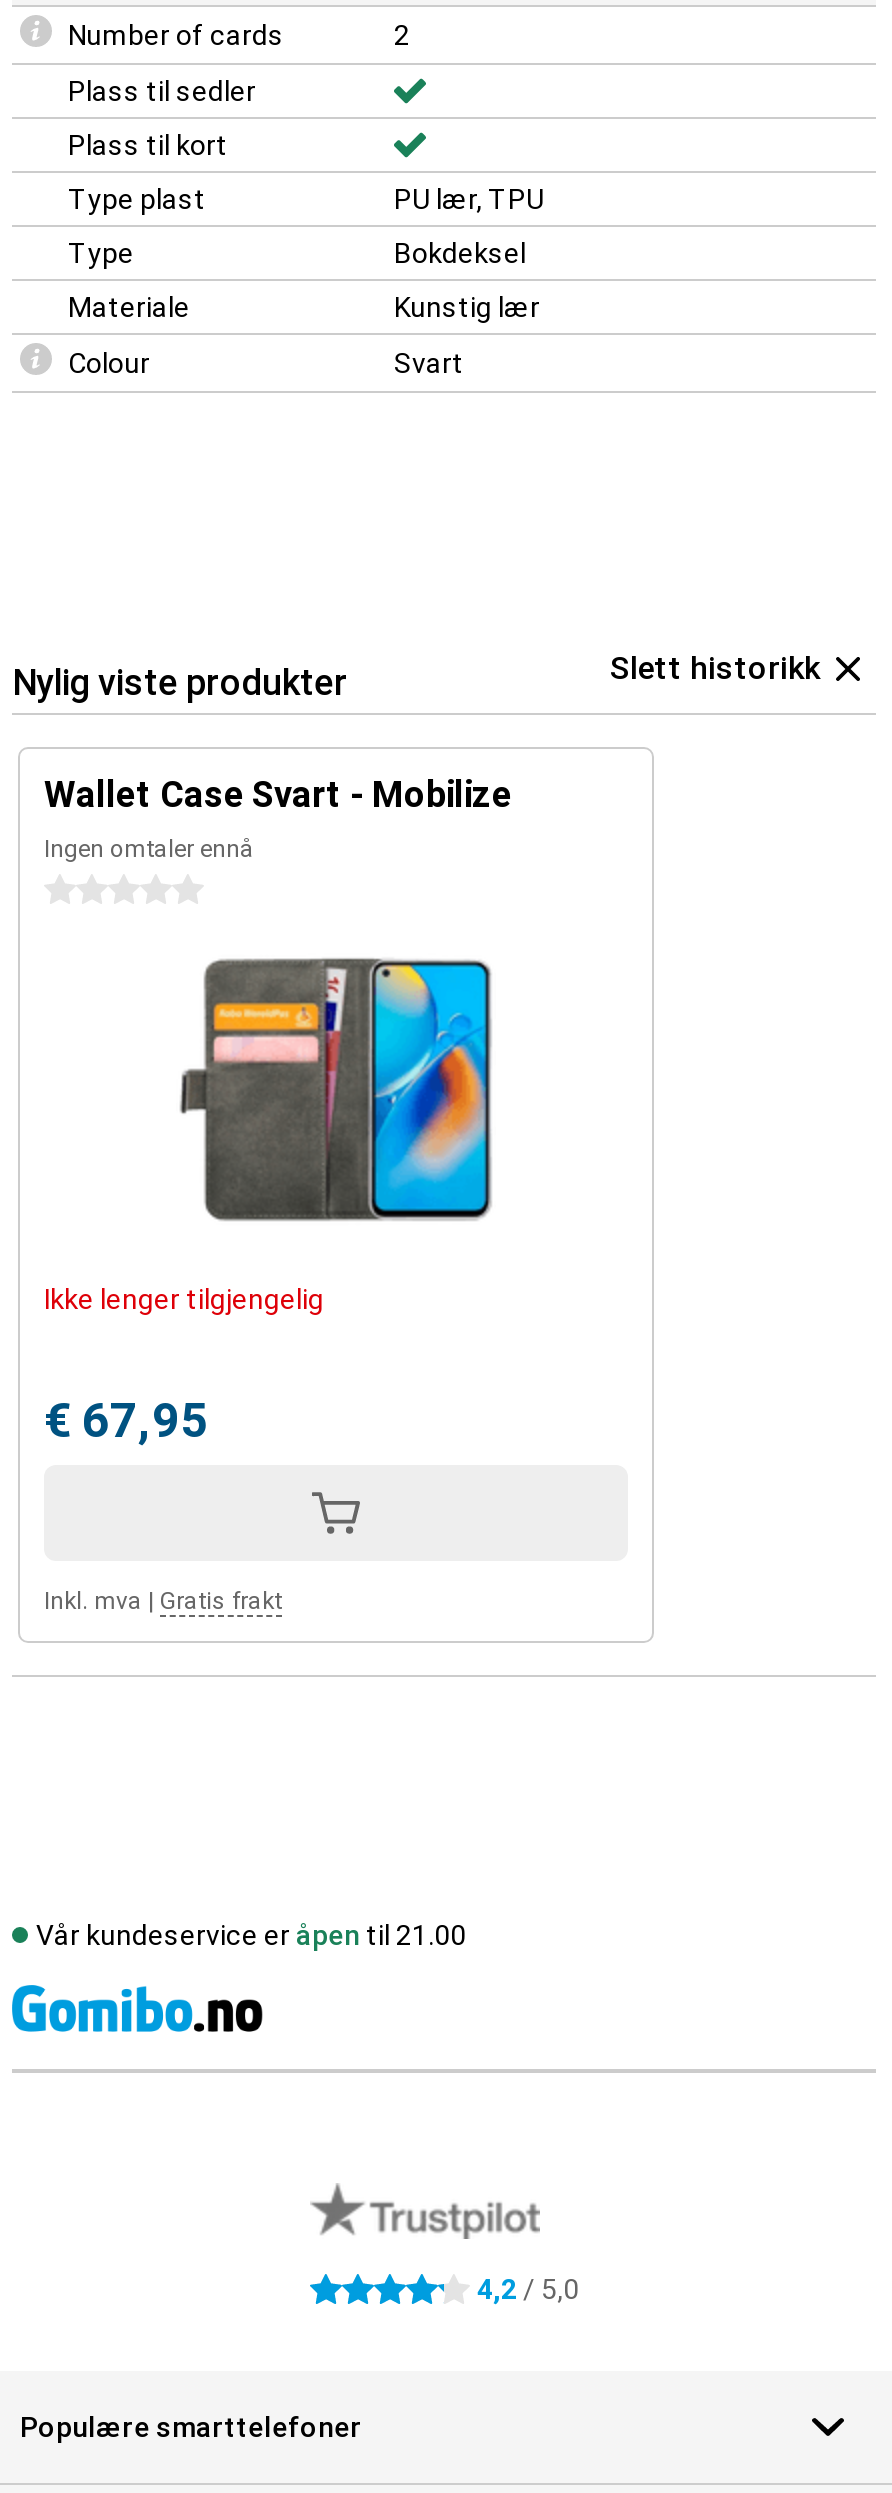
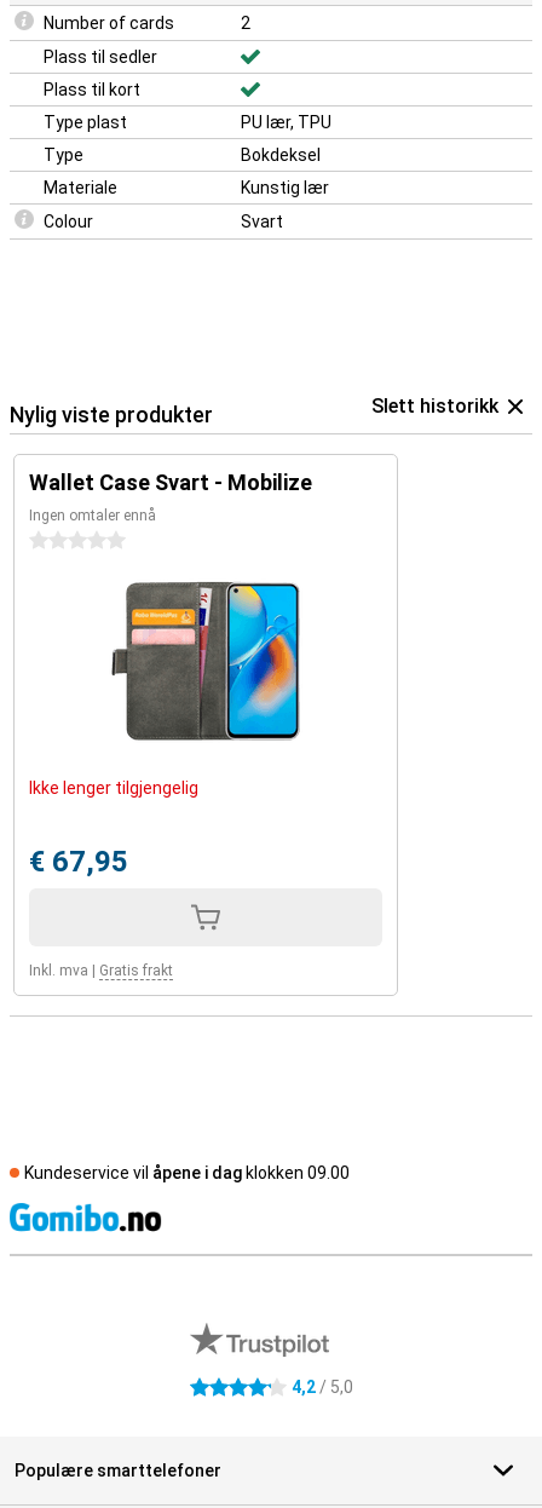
- Vår kundeservice er åpen til 21.00
+ Kundeservice vil åpene i dag klokken 09.00
